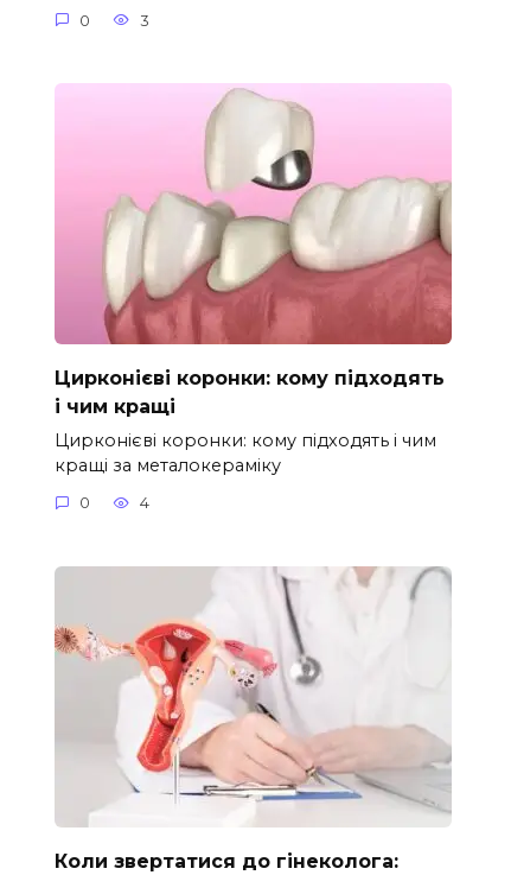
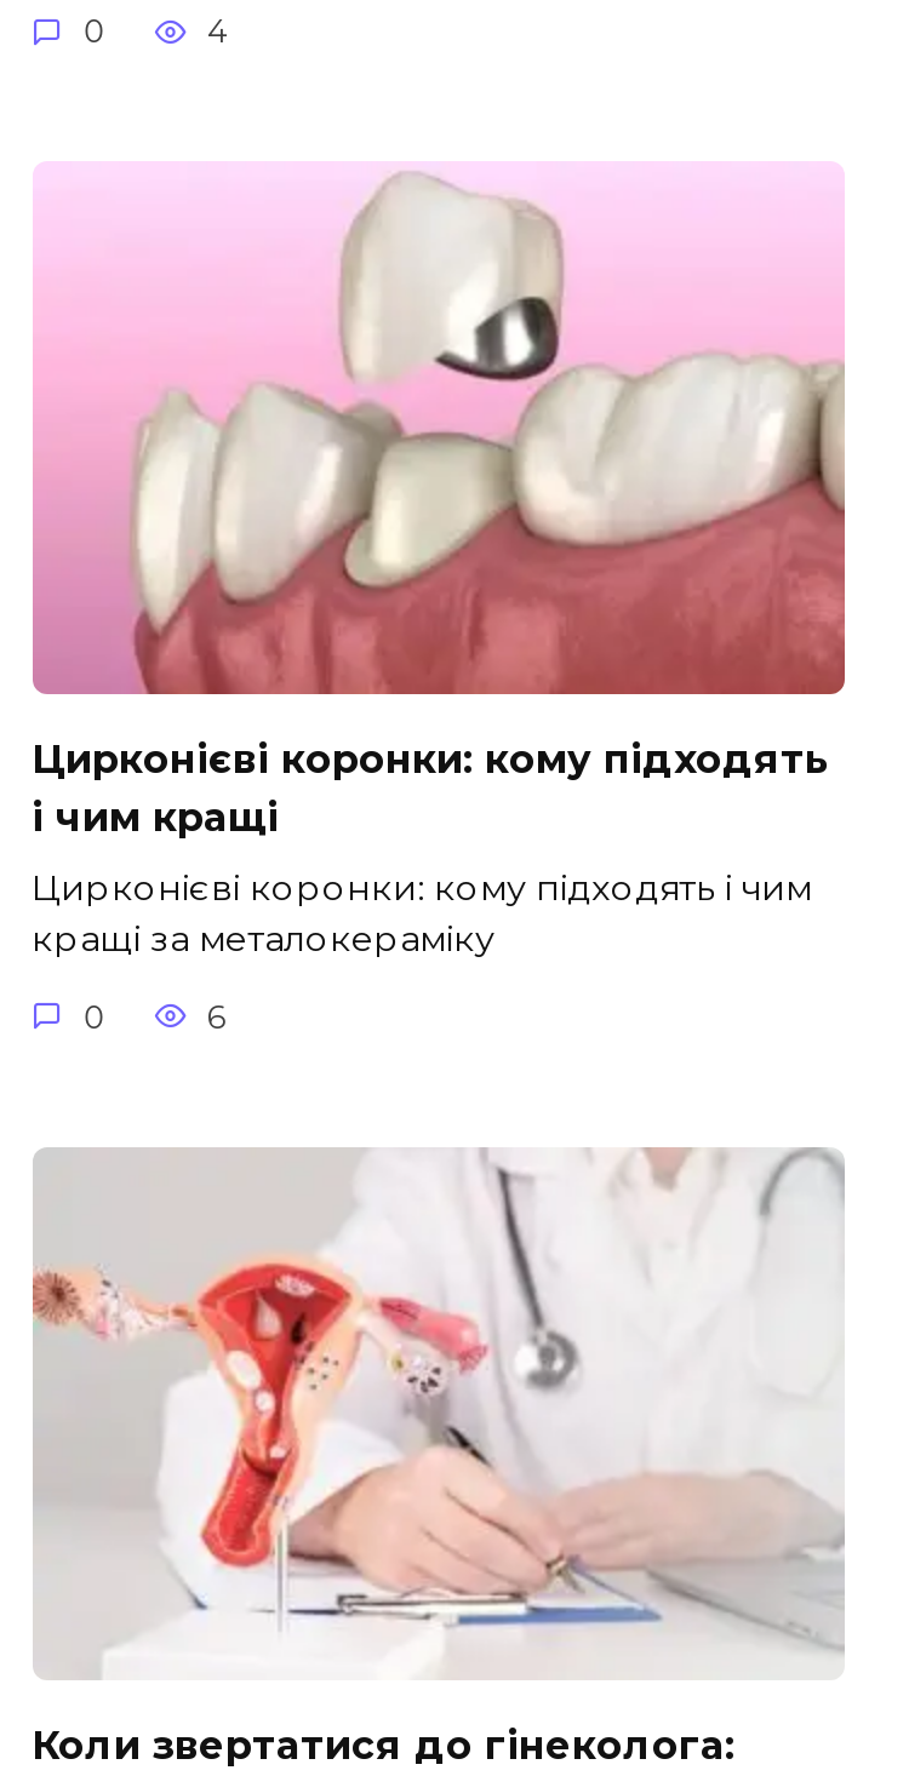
- 3
+ 4

- 4
+ 6
